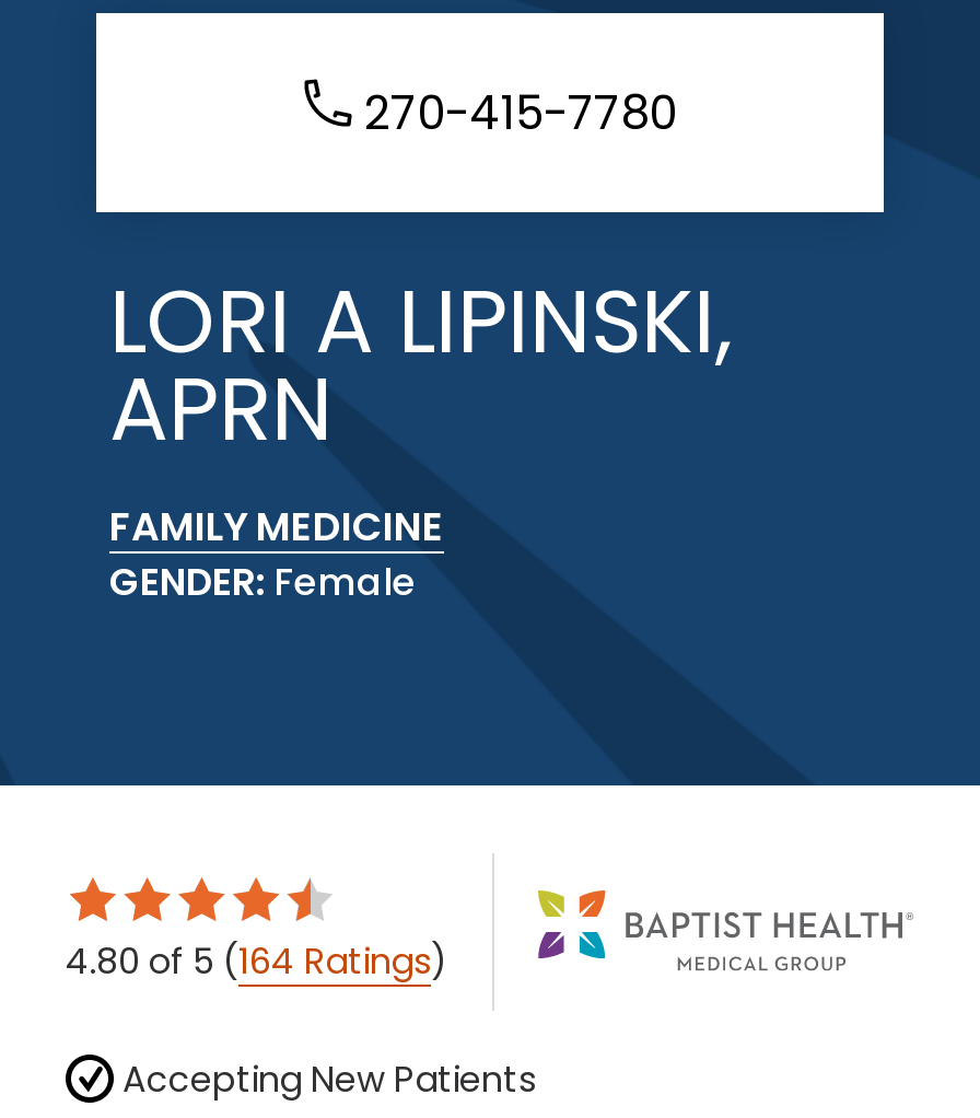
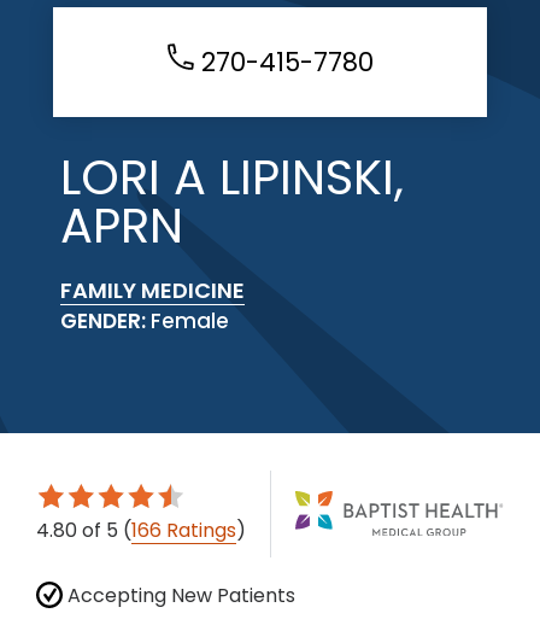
- 4.80 of 5 (164 Ratings)
+ 4.80 of 5 (166 Ratings)
